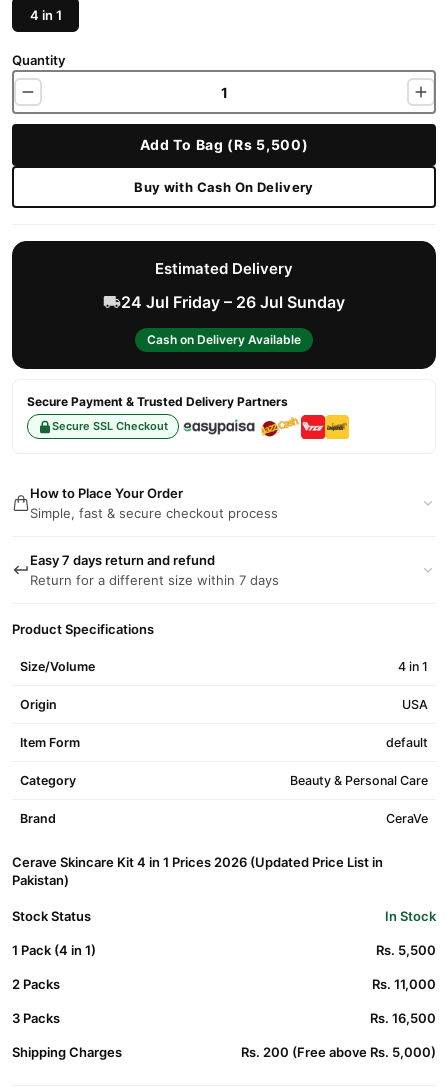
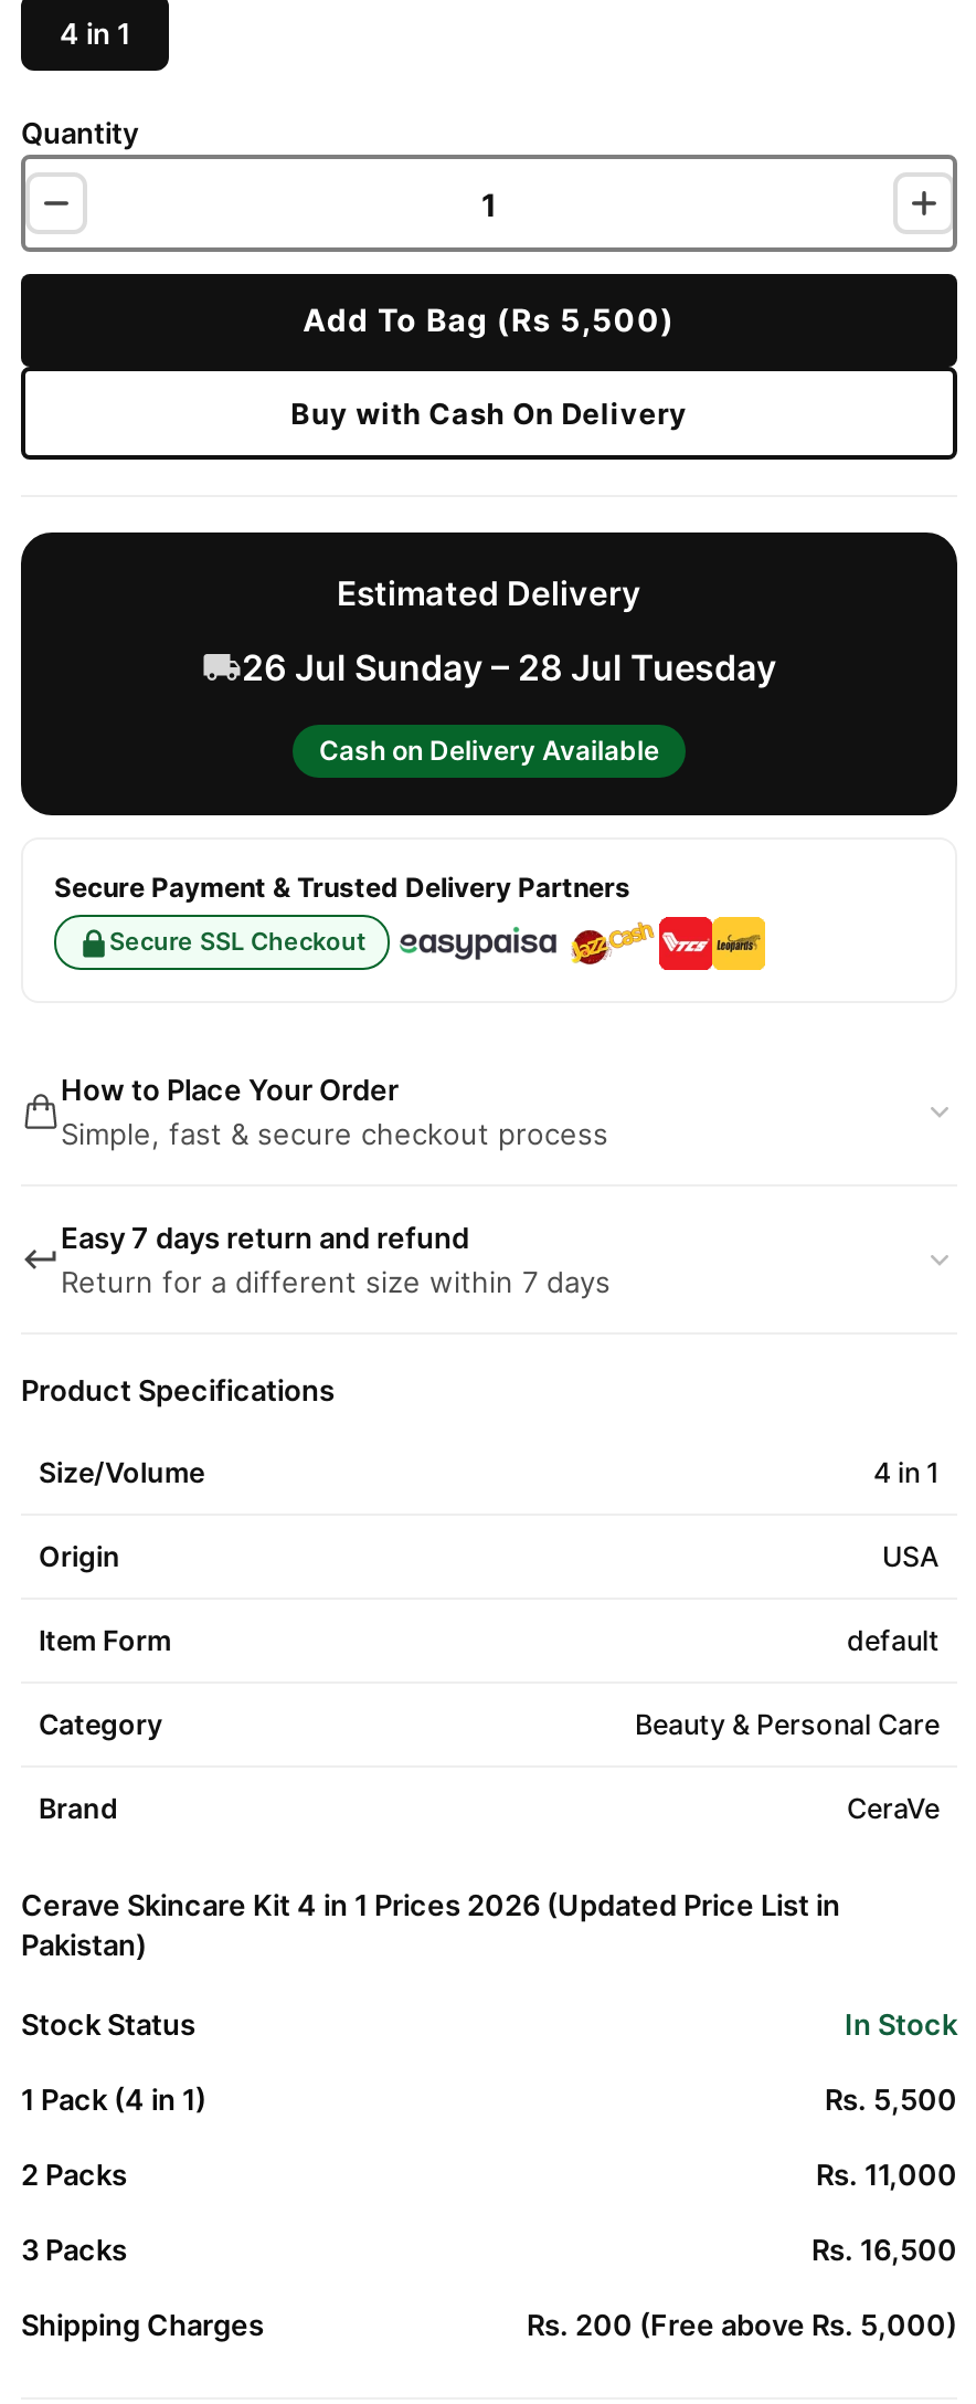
- 24 Jul Friday – 26 Jul Sunday
+ 26 Jul Sunday – 28 Jul Tuesday
